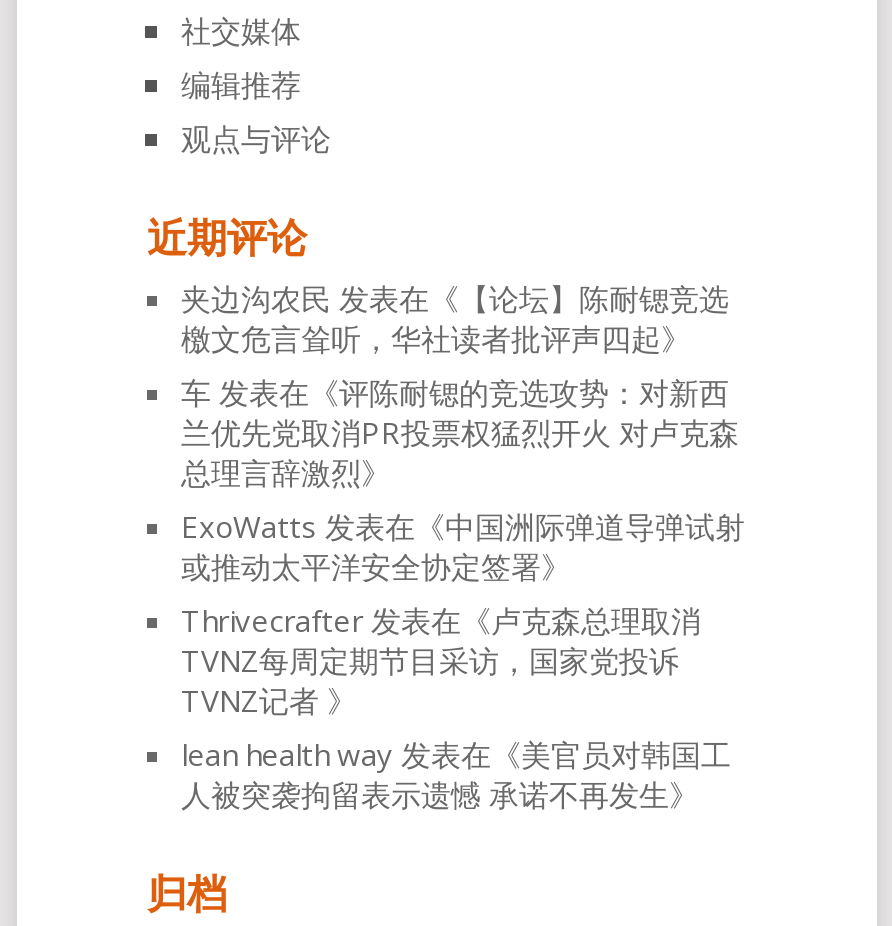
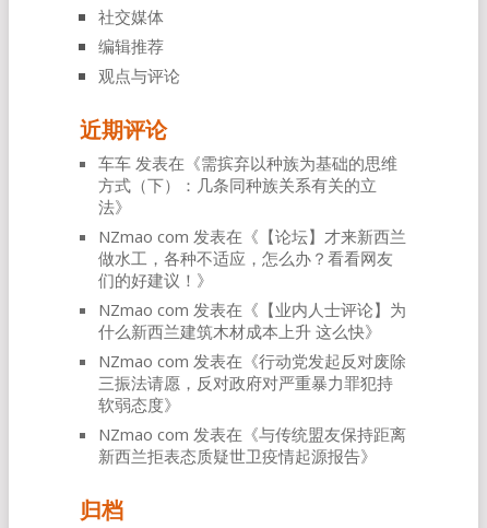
- 夹边沟农民发表在《【论坛】陈耐锶竞选
- 檄文危言耸听，华社读者批评声四起》
- 车发表在《评陈耐锶的竞选攻势：对新西
- 兰优先党取消PR投票权猛烈开火 对卢克森
- 总理言辞激烈》
- ExoWatts发表在《中国洲际弹道导弹试射
- 或推动太平洋安全协定签署》
- Thrivecrafter发表在《卢克森总理取消
- TVNZ每周定期节目采访，国家党投诉
- TVNZ记者》
- lean health way发表在《美官员对韩国工
- 人被突袭拘留表示遗憾 承诺不再发生》
+ 车车发表在《需摈弃以种族为基础的思维
+ 方式（下）：几条同种族关系有关的立
+ 法》
+ NZmao com发表在《【论坛】才来新西兰
+ 做水工，各种不适应，怎么办？看看网友
+ 们的好建议！》
+ NZmao com发表在《【业内人士评论】为
+ 什么新西兰建筑木材成本上升 这么快》
+ NZmao com发表在《行动党发起反对废除
+ 三振法请愿，反对政府对严重暴力罪犯持
+ 软弱态度》
+ NZmao com发表在《与传统盟友保持距离
+ 新西兰拒表态质疑世卫疫情起源报告》
